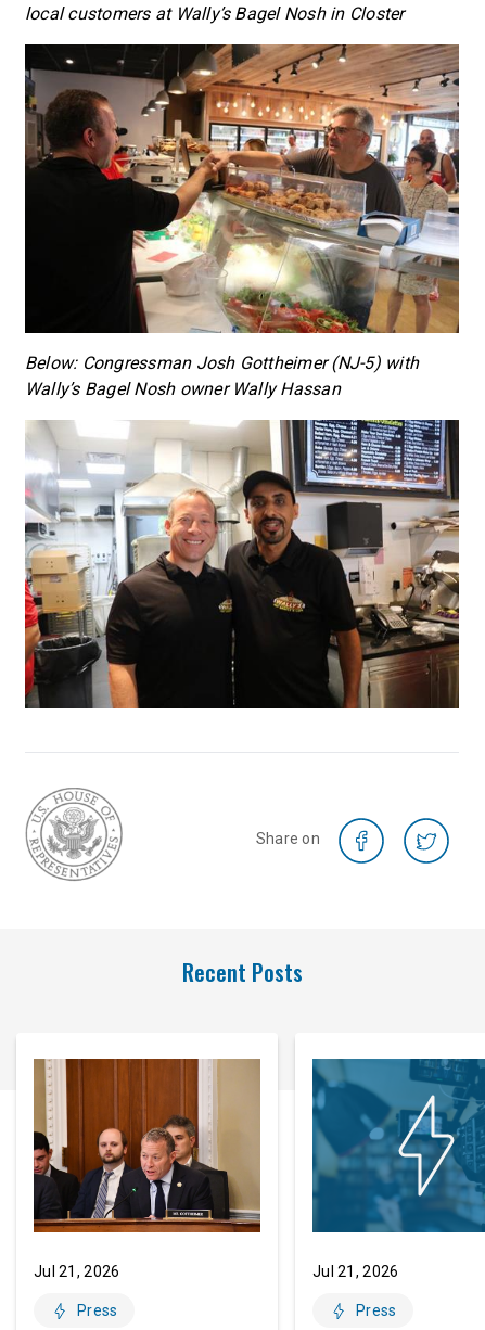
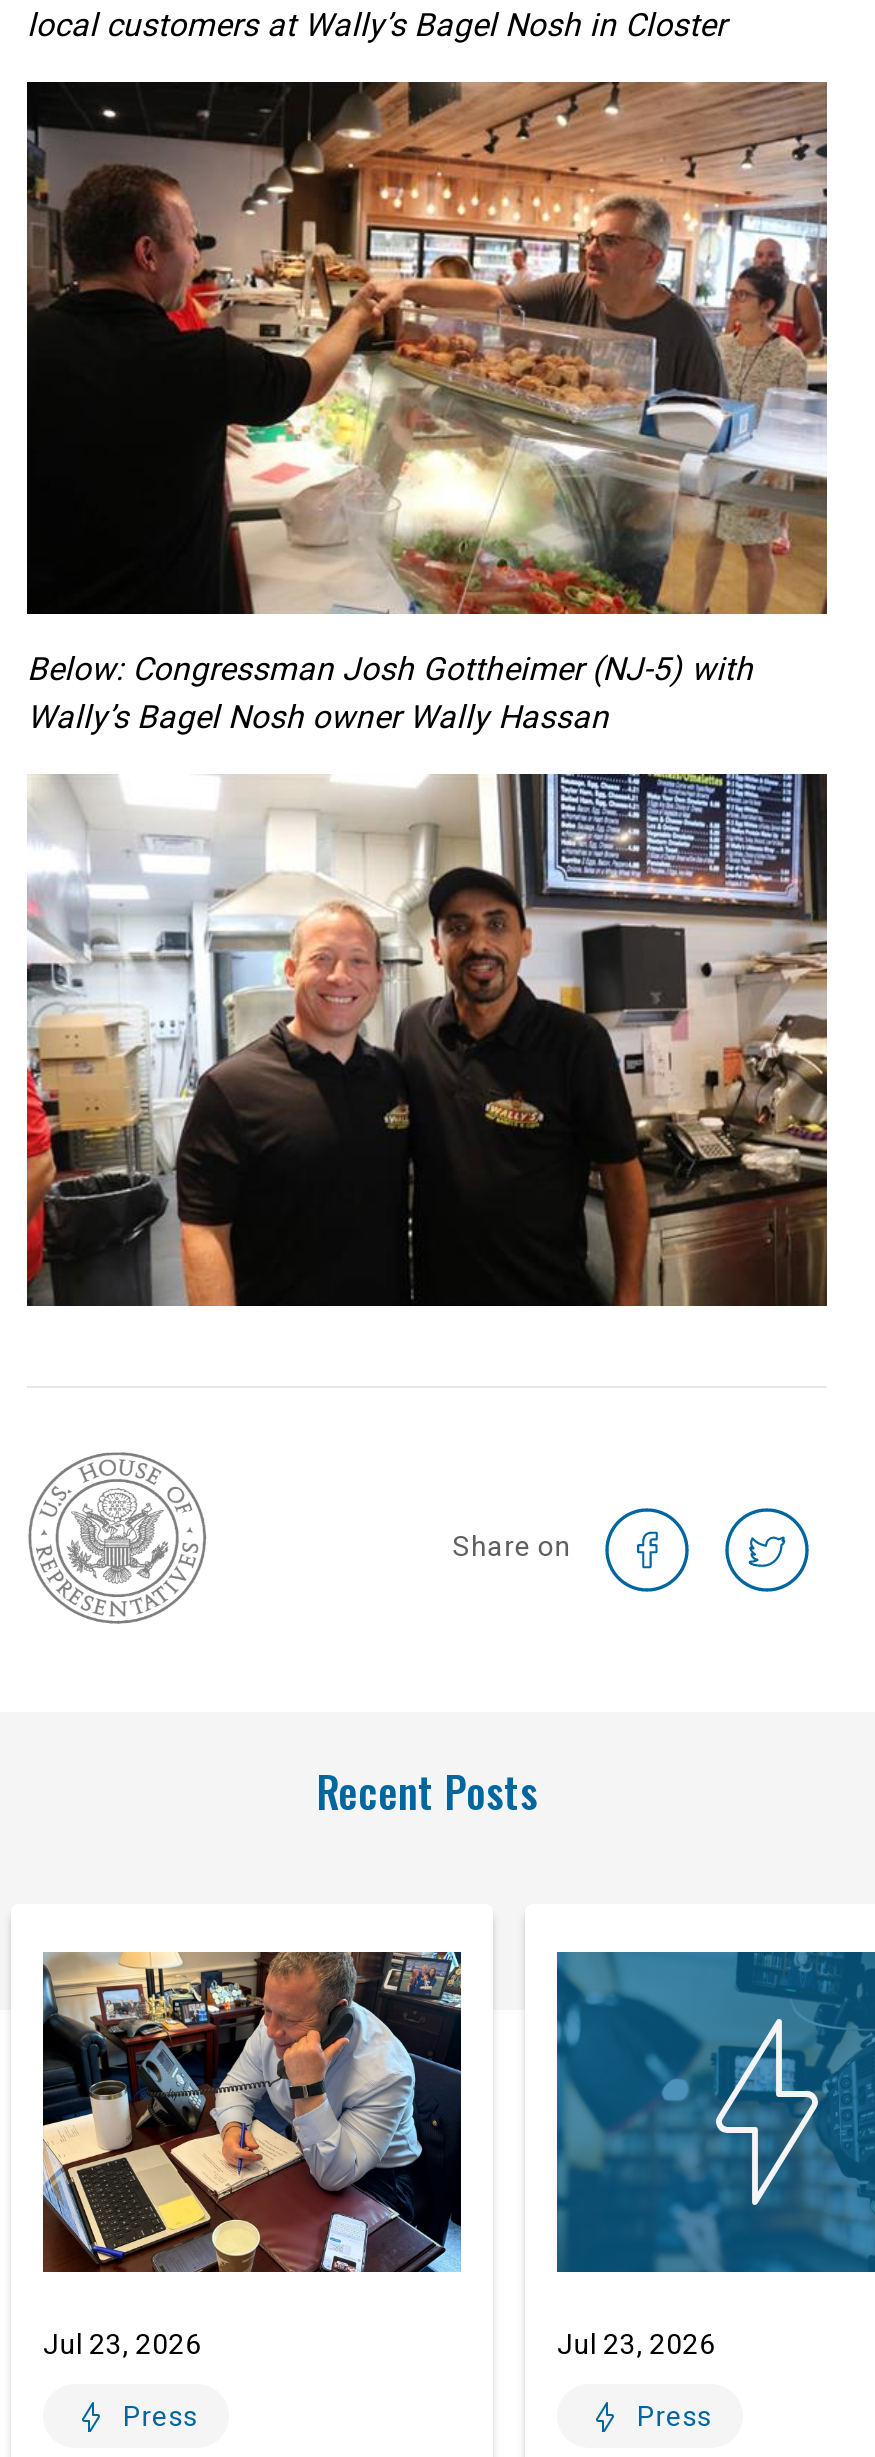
- [image]
- Jul 21, 2026
+ [image]
+ Jul 23, 2026

- Jul 21, 2026
+ Jul 23, 2026
